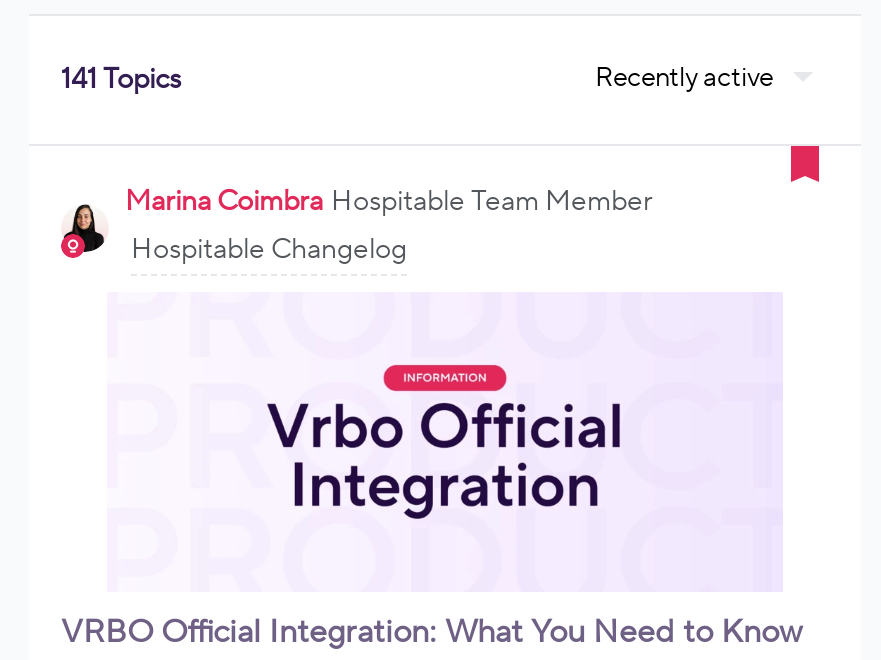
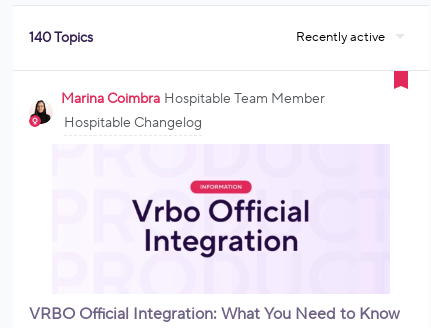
- 141 Topics
+ 140 Topics
